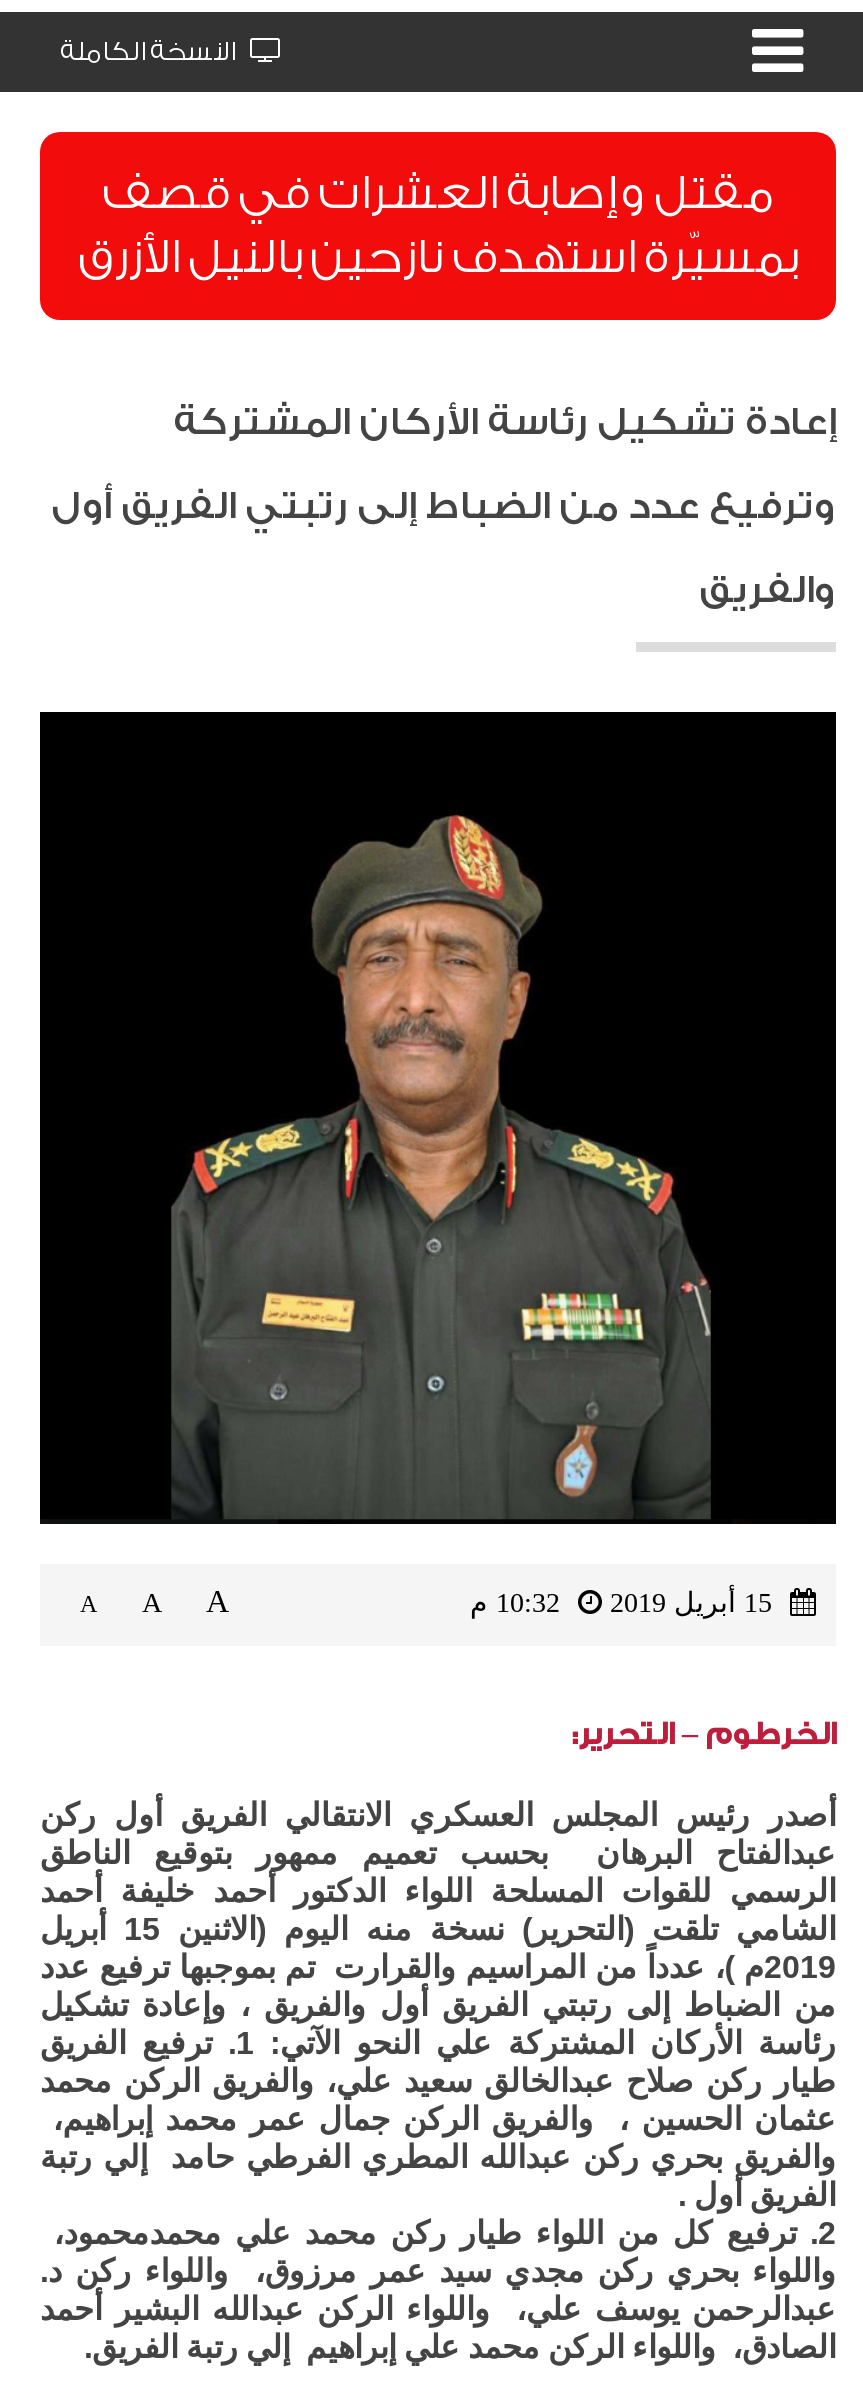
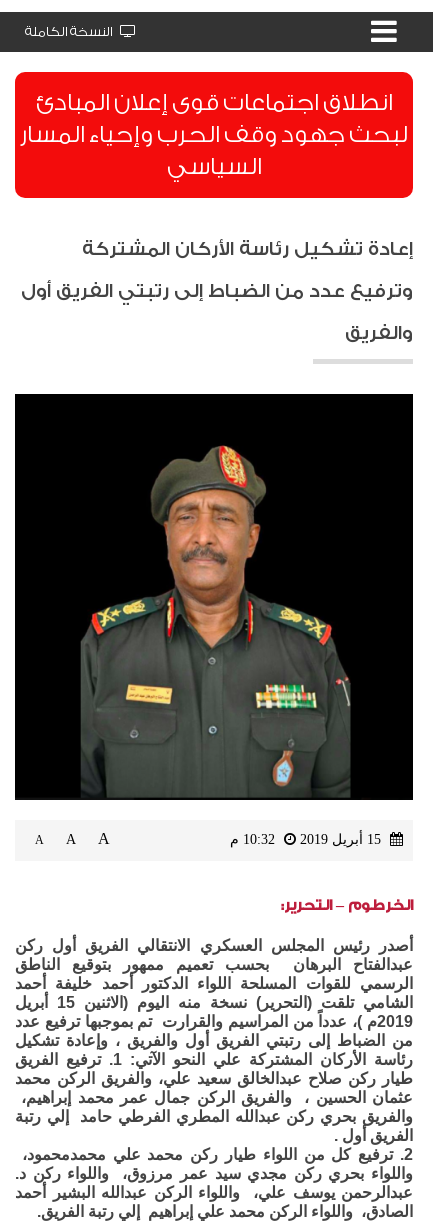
- مقتل وإصابة العشرات في قصف
- بمسيّرة استهدف نازحين بالنيل الأزرق
+ انطلاق اجتماعات قوى إعلان المبادئ
+ لبحث جهود وقف الحرب وإحياء المسار
+ السياسي
